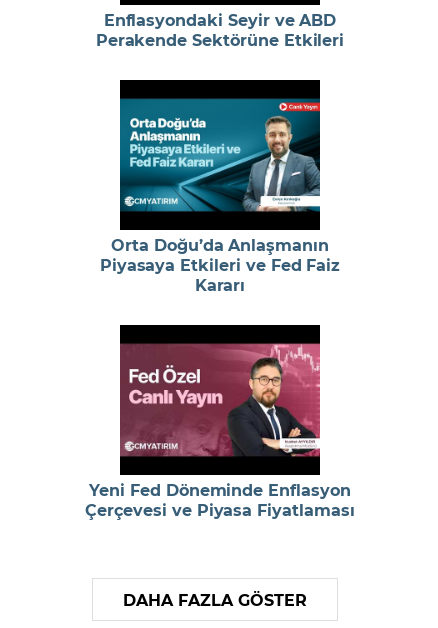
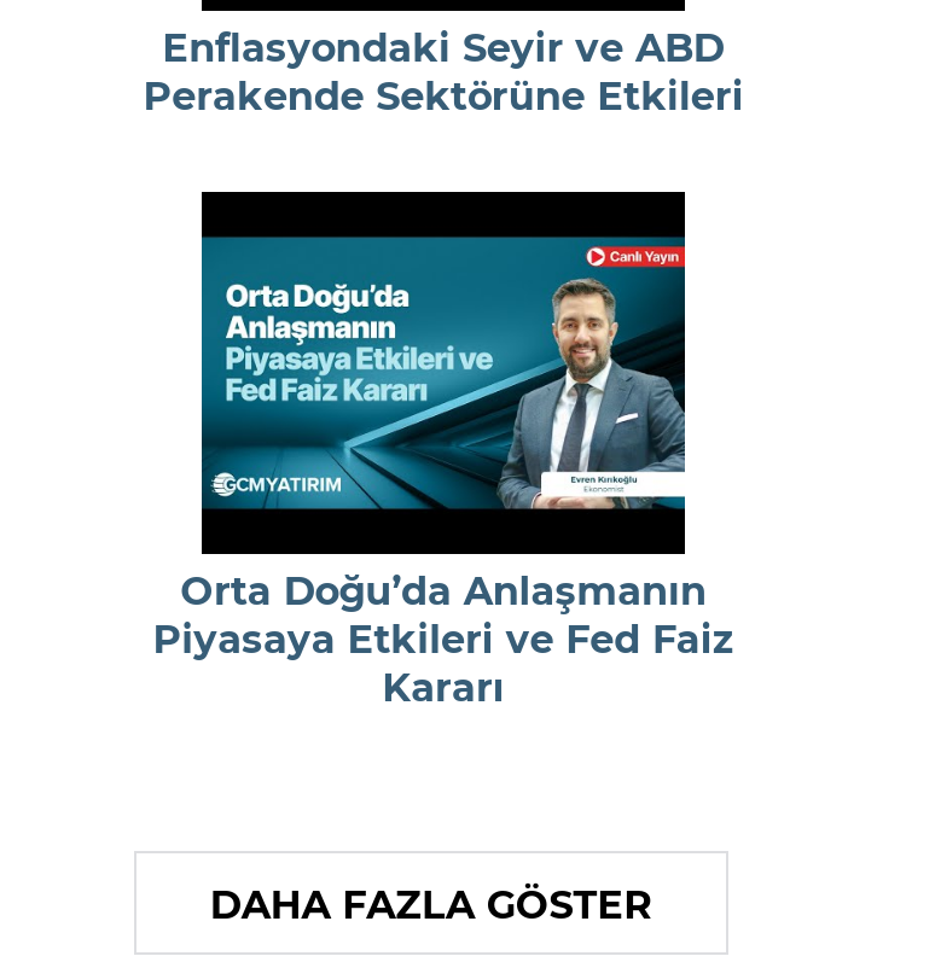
- [image]
- Yeni Fed Döneminde Enflasyon
- Çerçevesi ve Piyasa Fiyatlaması
